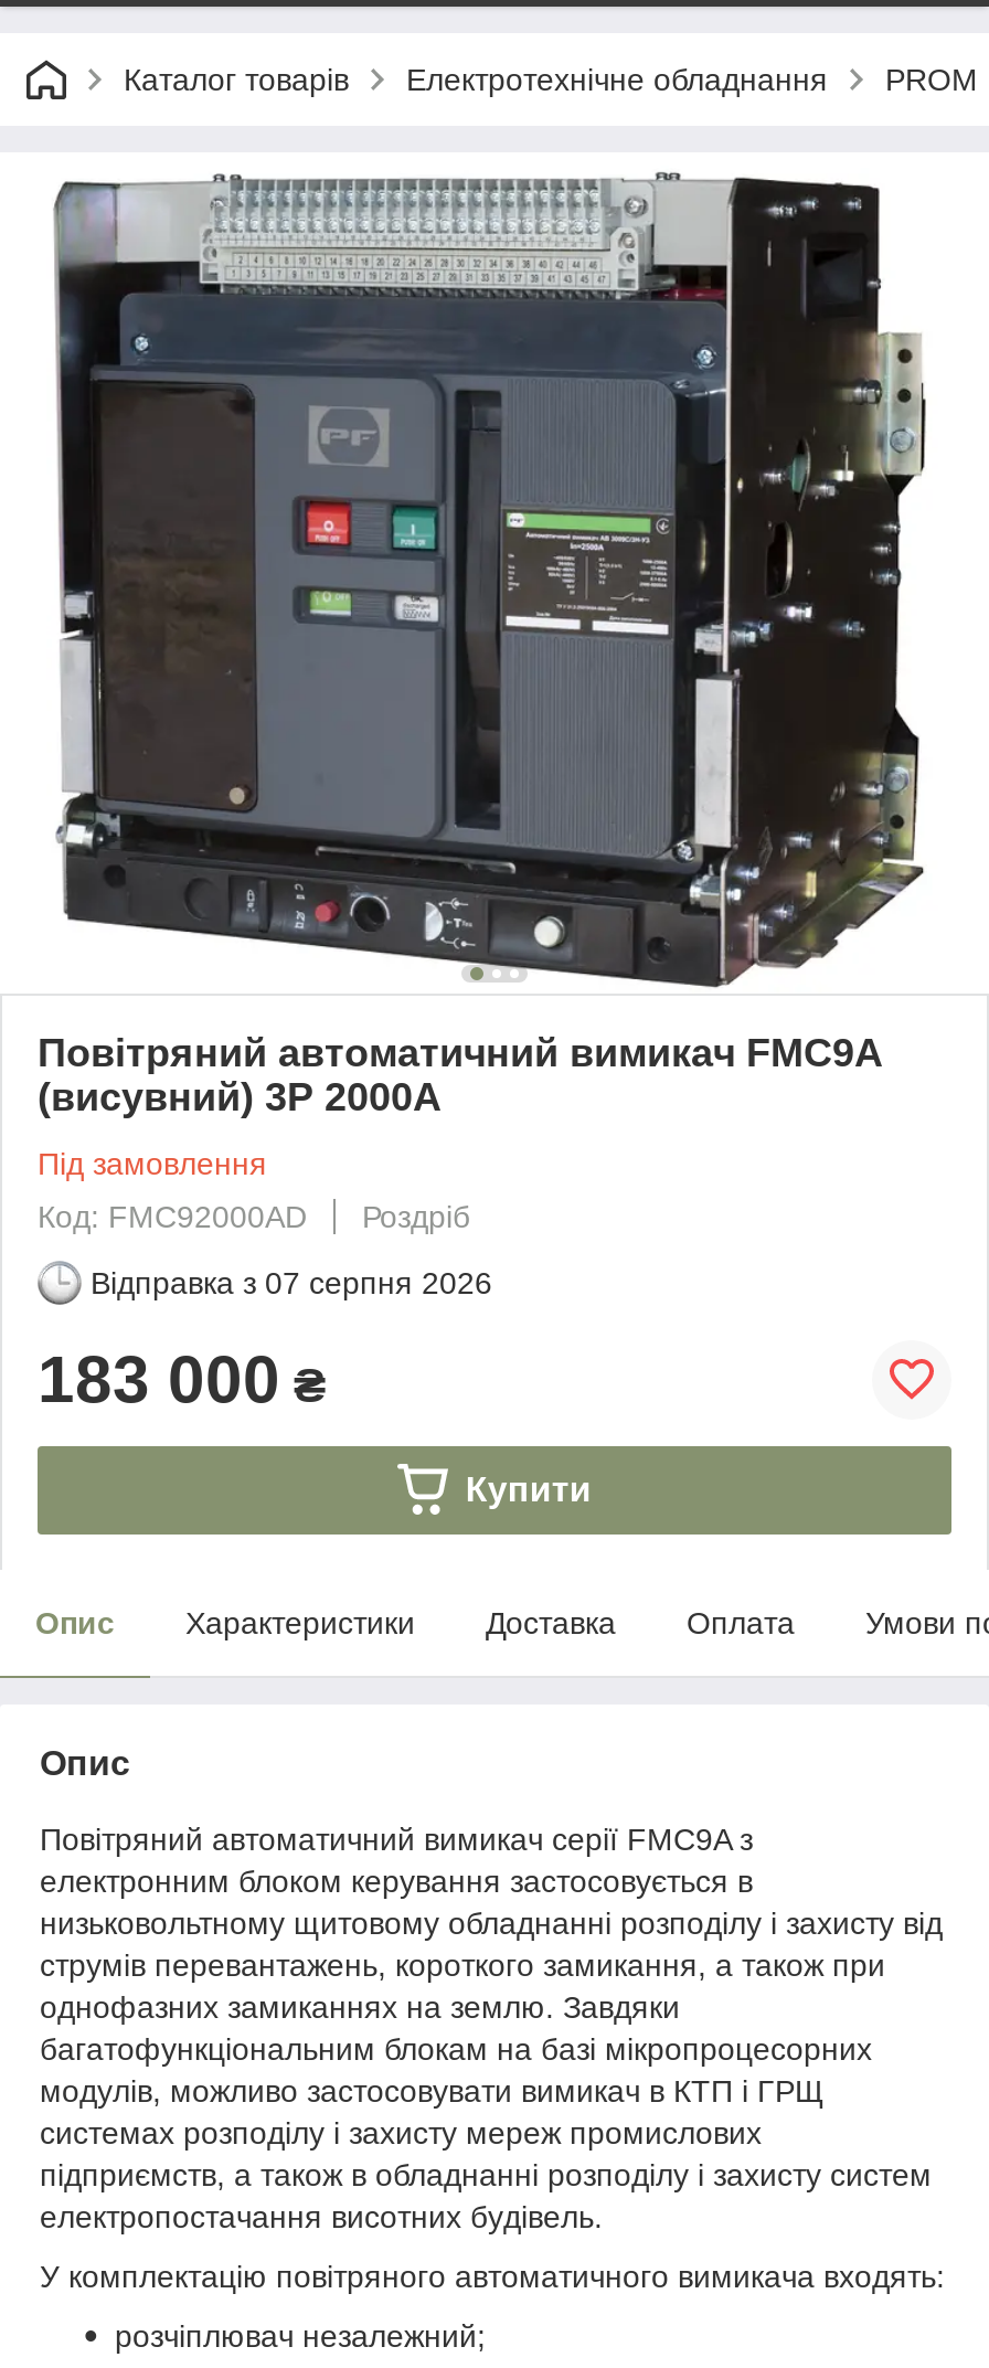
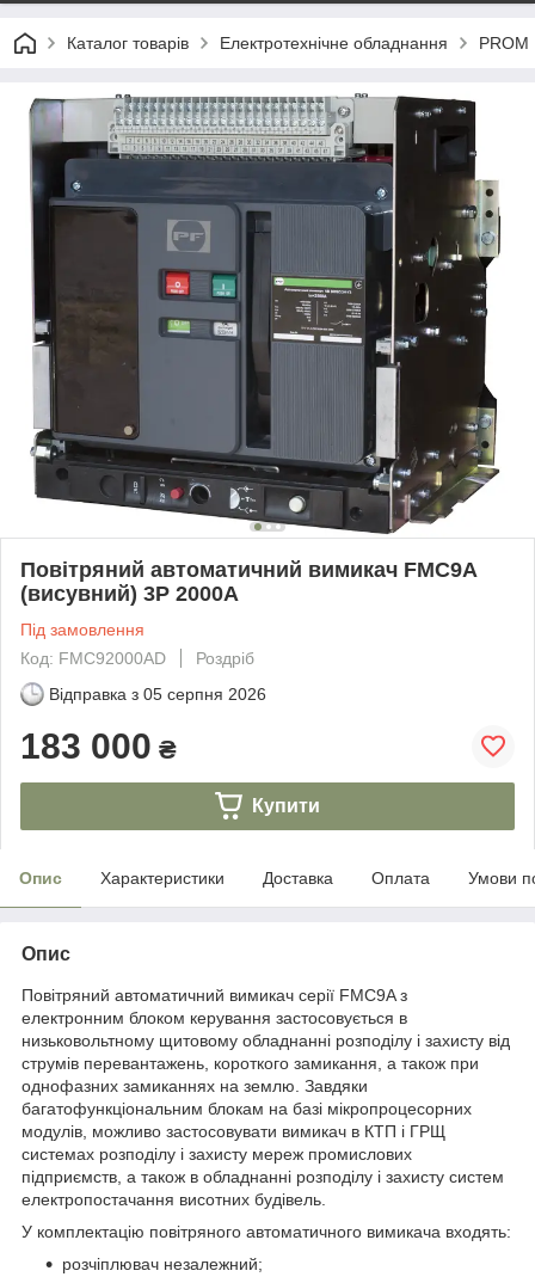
- Відправка з 07 серпня 2026
+ Відправка з 05 серпня 2026
